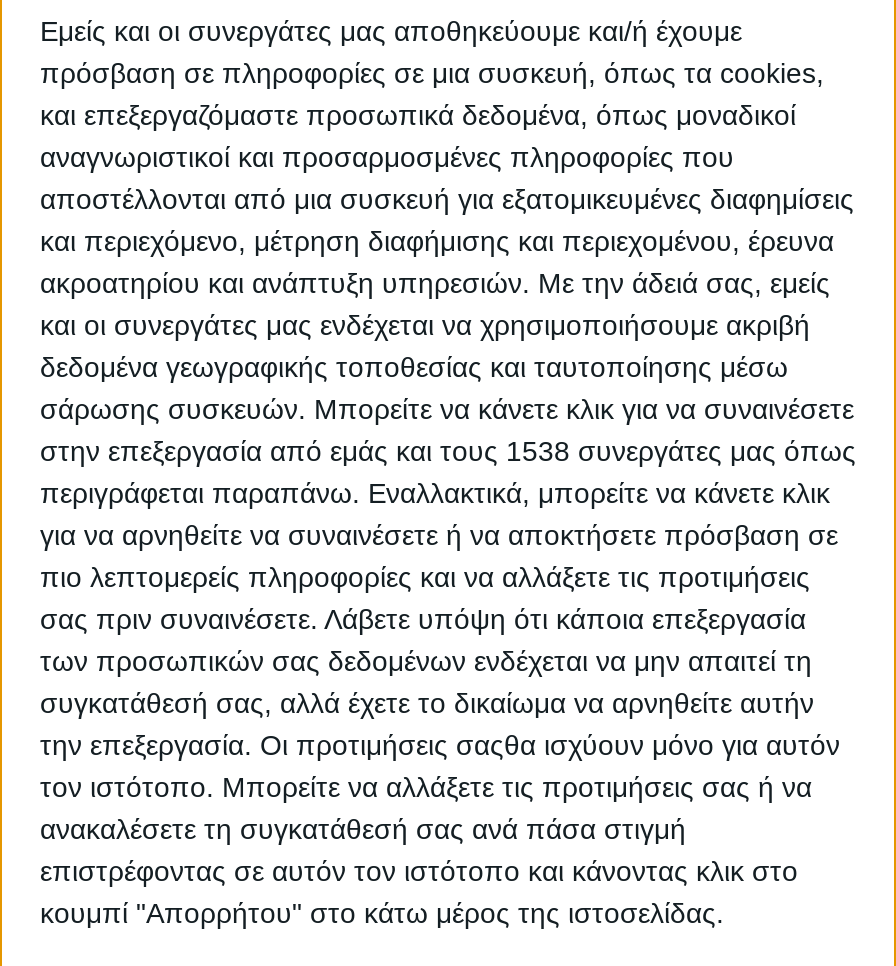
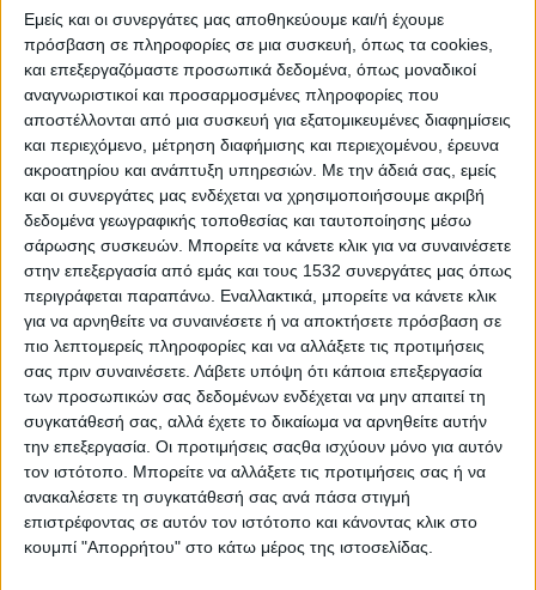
- στην επεξεργασία από εμάς και τους 1538 συνεργάτες μας όπως
+ στην επεξεργασία από εμάς και τους 1532 συνεργάτες μας όπως
